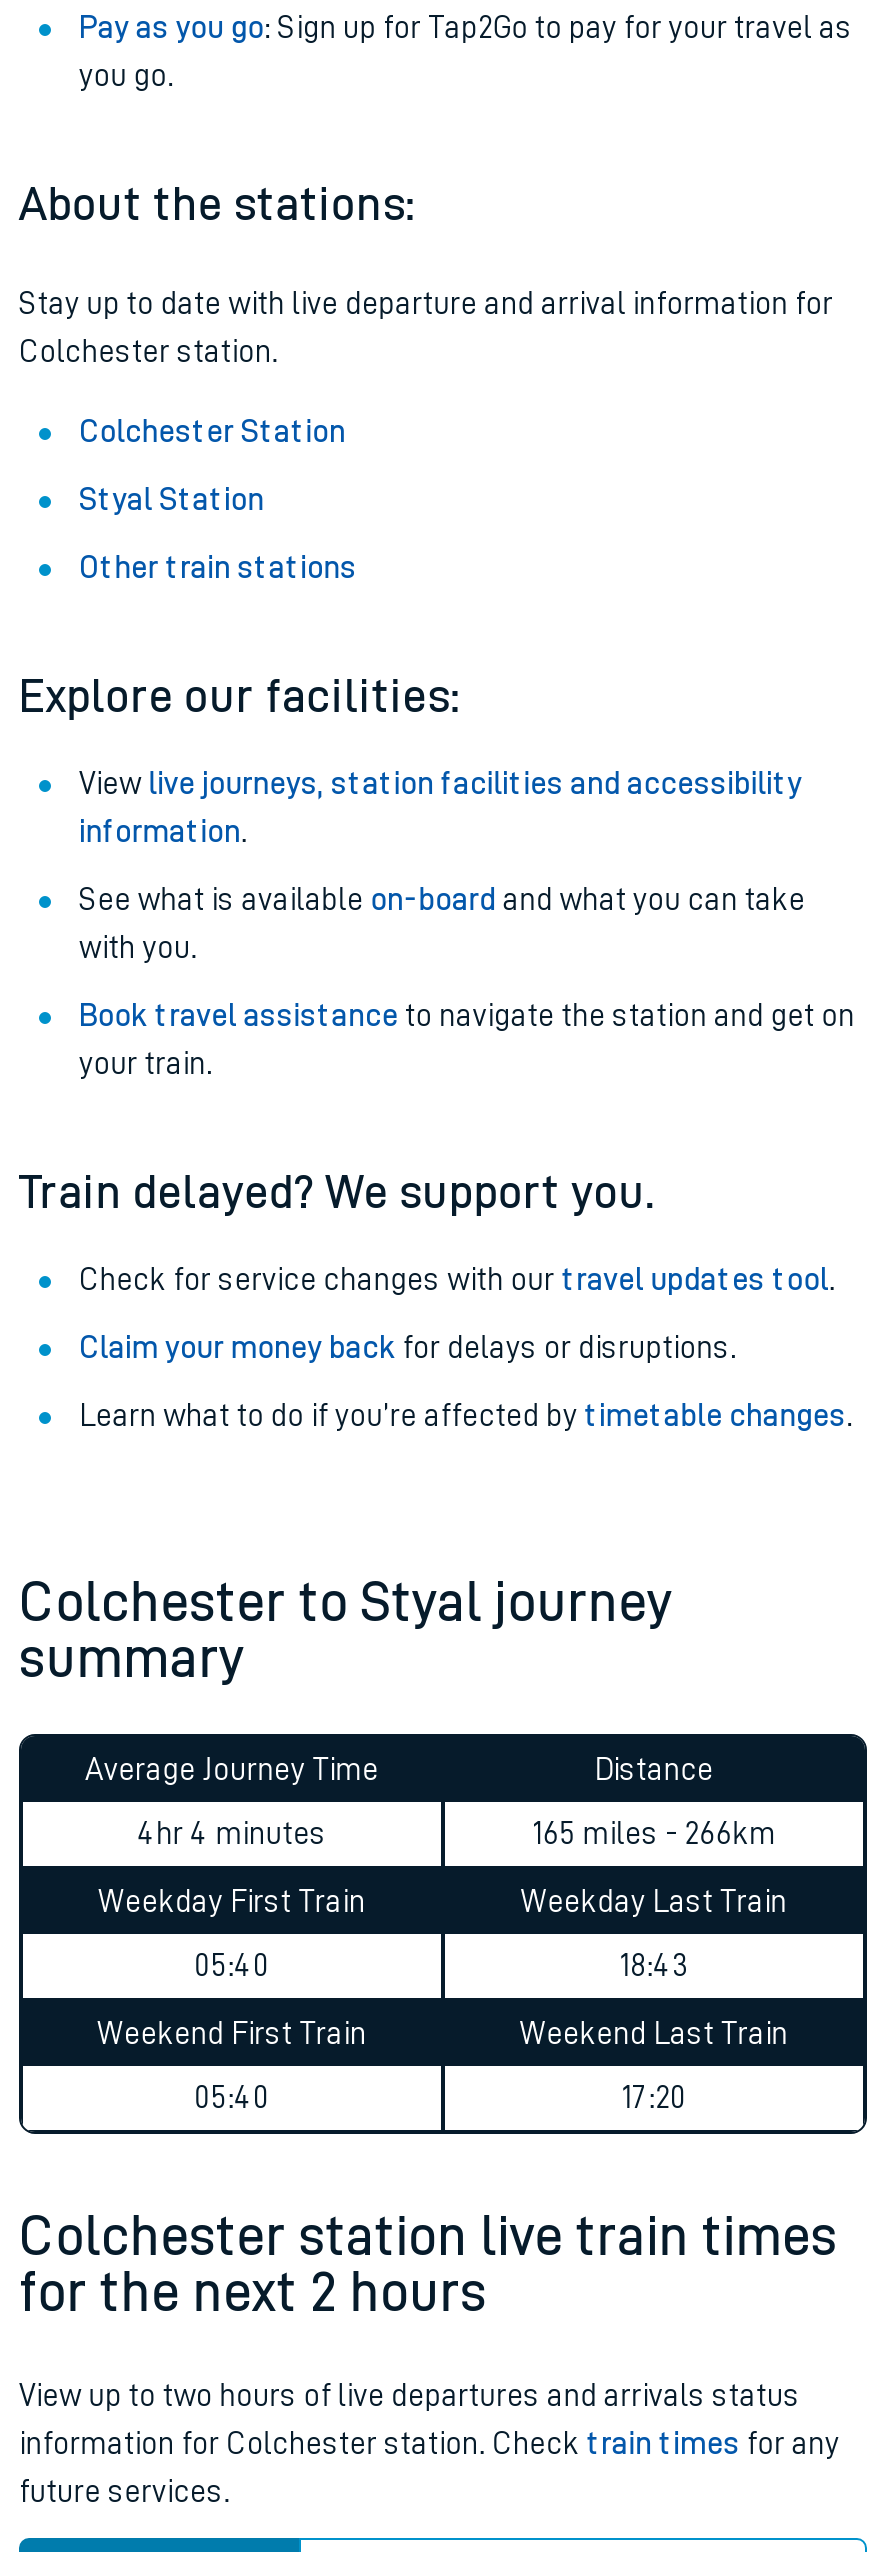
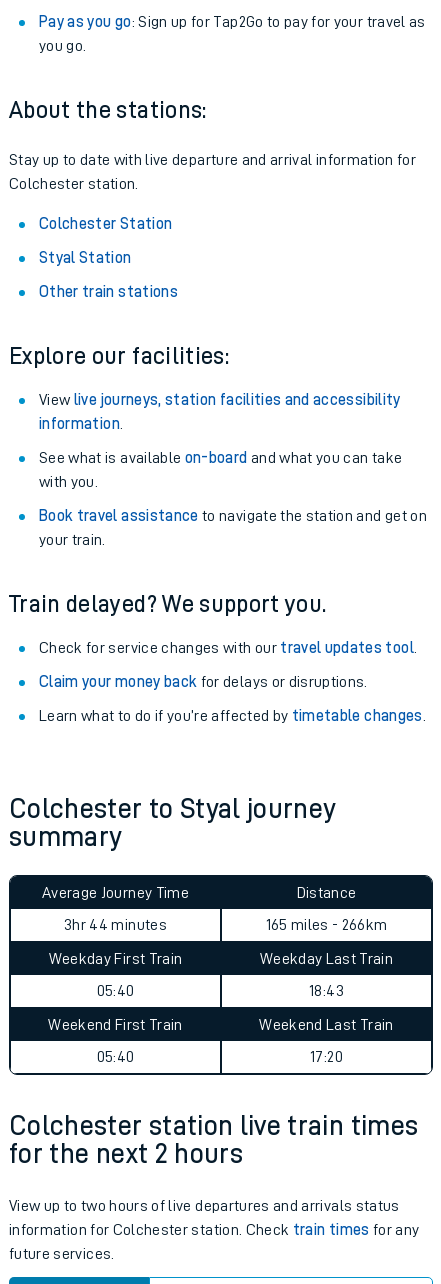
- 4hr 4 minutes
+ 3hr 44 minutes
